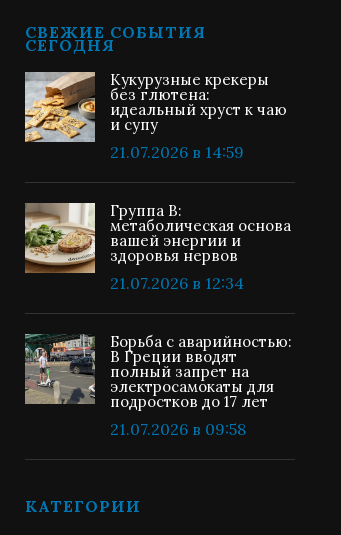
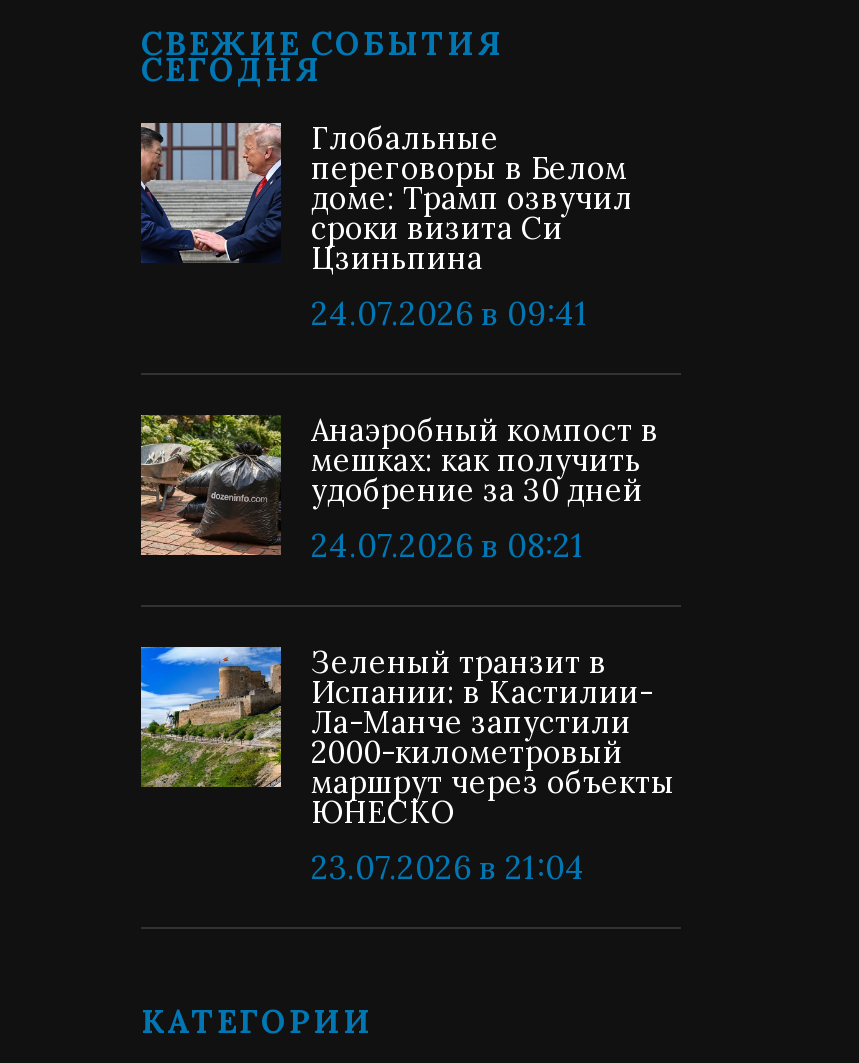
- [image]
- Кукурузные крекеры
- без глютена:
- идеальный хруст к чаю
- и супу
- 21.07.2026 в 14:59
+ [image]
+ Глобальные
+ переговоры в Белом
+ доме: Трамп озвучил
+ сроки визита Си
+ Цзиньпина
+ 24.07.2026 в 09:41

- [image]
- Группа В:
- метаболическая основа
- вашей энергии и
- здоровья нервов
- 21.07.2026 в 12:34
+ [image]
+ Анаэробный компост в
+ мешках: как получить
+ удобрение за 30 дней
+ 24.07.2026 в 08:21

- [image]
- Борьба с аварийностью:
- В Греции вводят
- полный запрет на
- электросамокаты для
- подростков до 17 лет
- 21.07.2026 в 09:58
+ [image]
+ Зеленый транзит в
+ Испании: в Кастилии-
+ Ла-Манче запустили
+ 2000-километровый
+ маршрут через объекты
+ ЮНЕСКО
+ 23.07.2026 в 21:04
